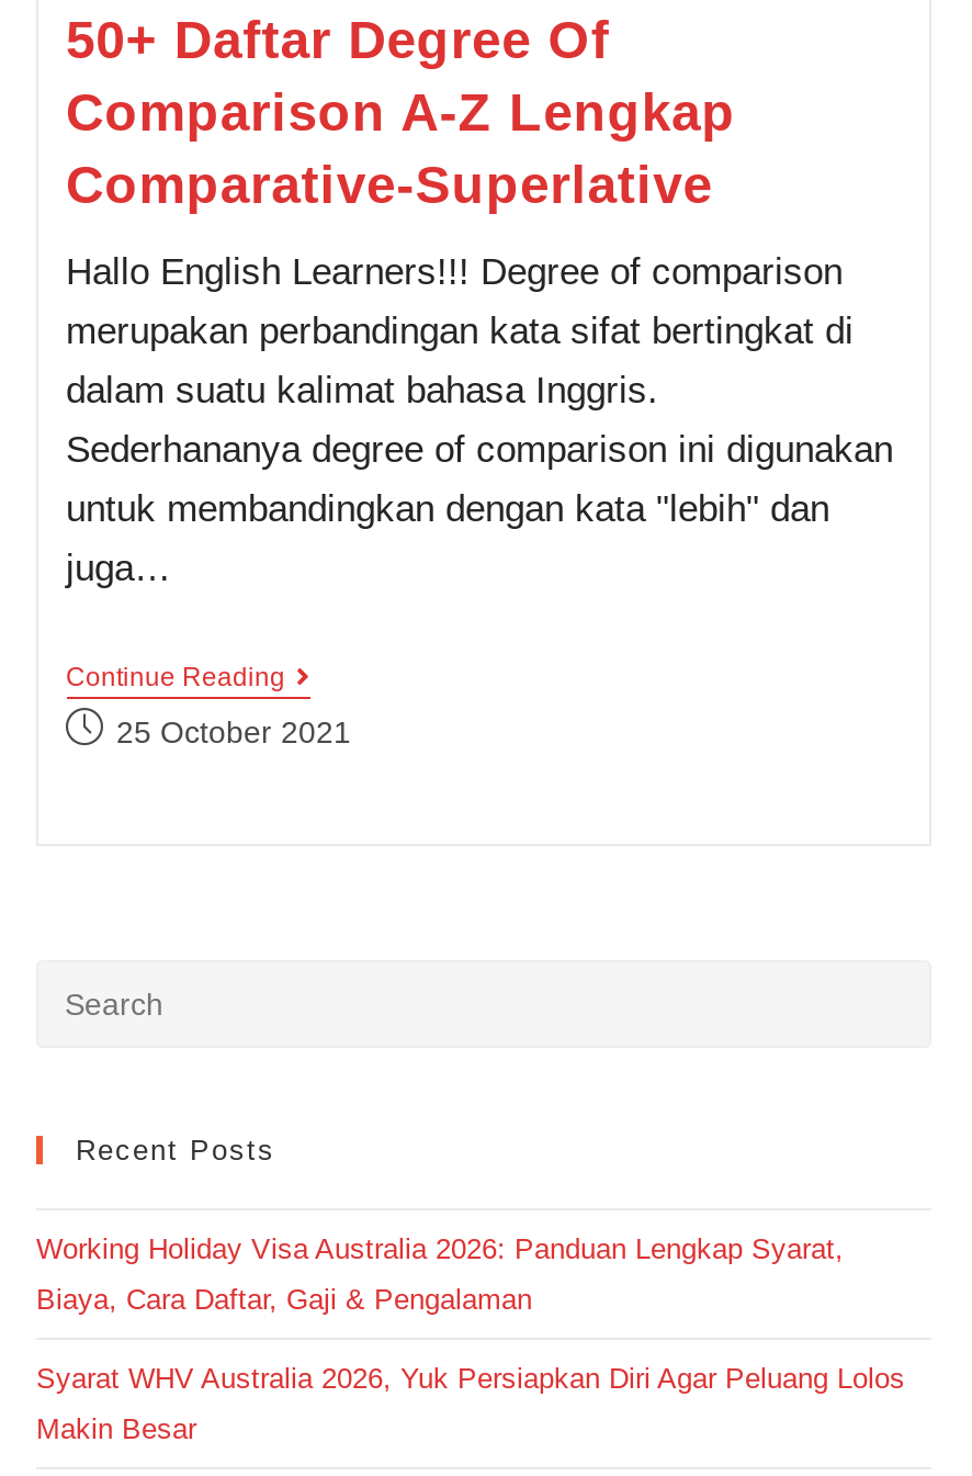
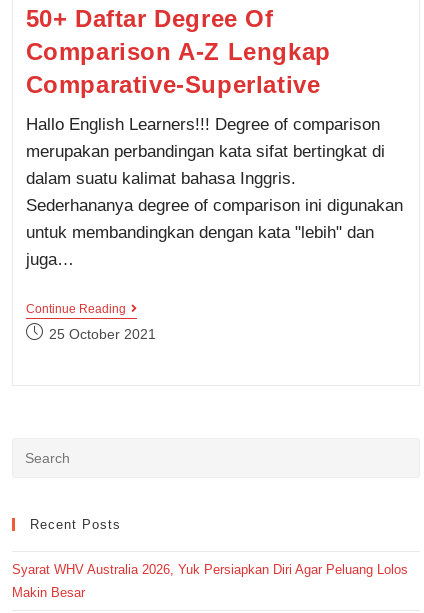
- Working Holiday Visa Australia 2026: Panduan Lengkap Syarat,
- Biaya, Cara Daftar, Gaji & Pengalaman
